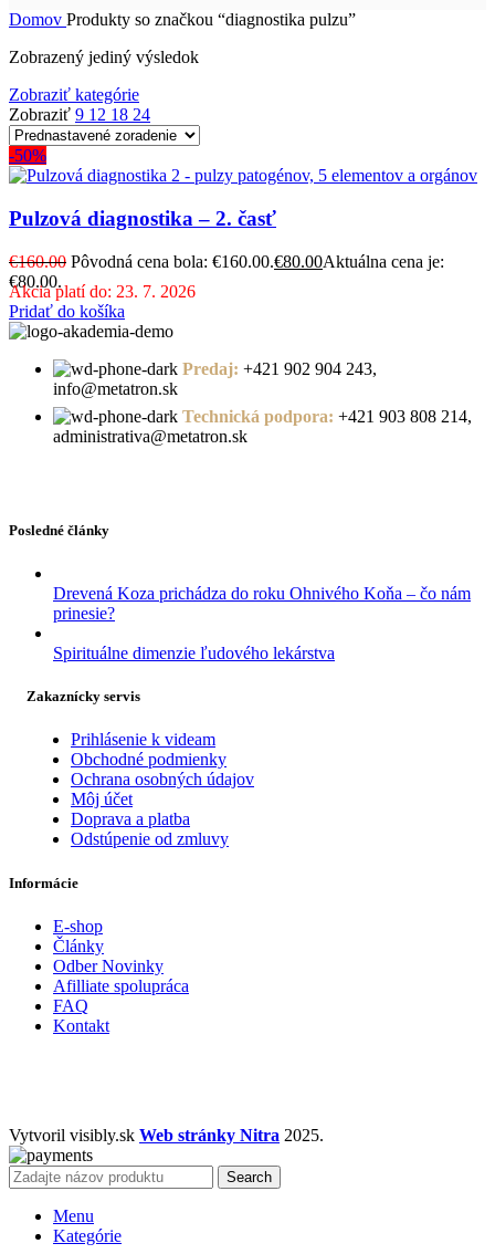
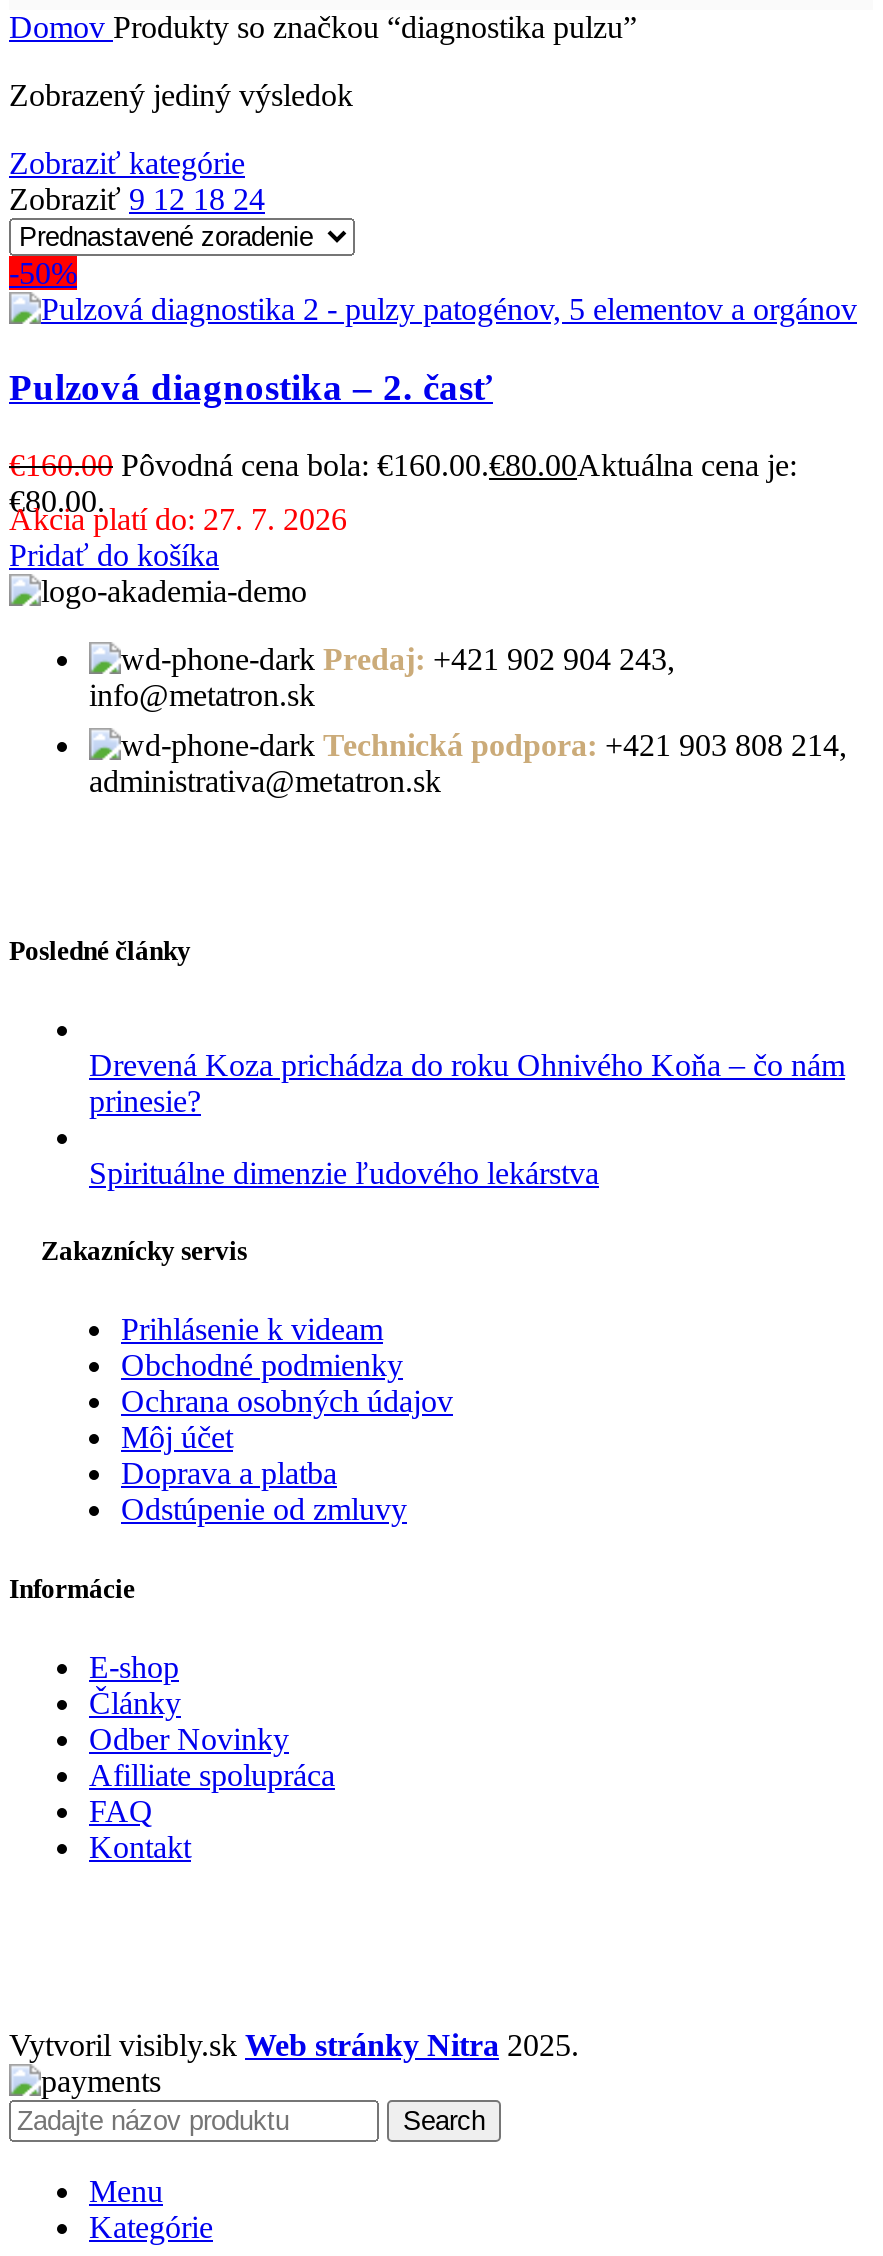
- Akcia platí do: 23. 7. 2026
+ Akcia platí do: 27. 7. 2026
